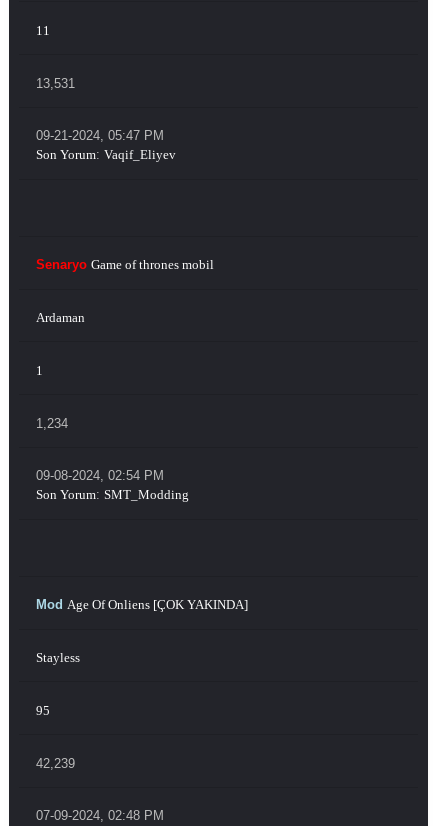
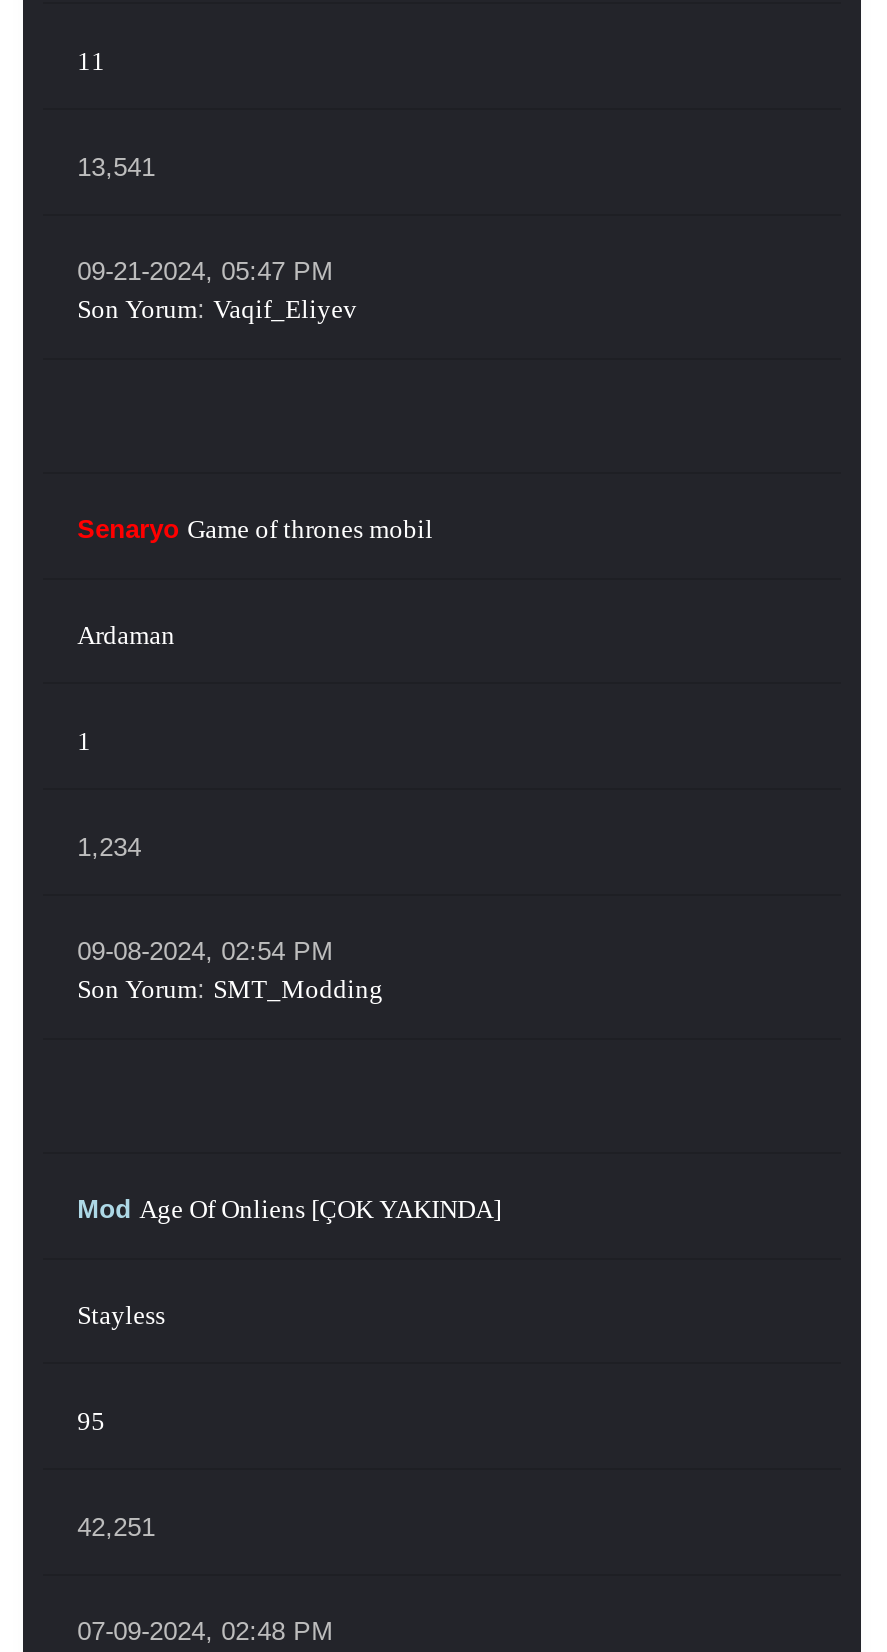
- 13,531
+ 13,541

- 42,239
+ 42,251
